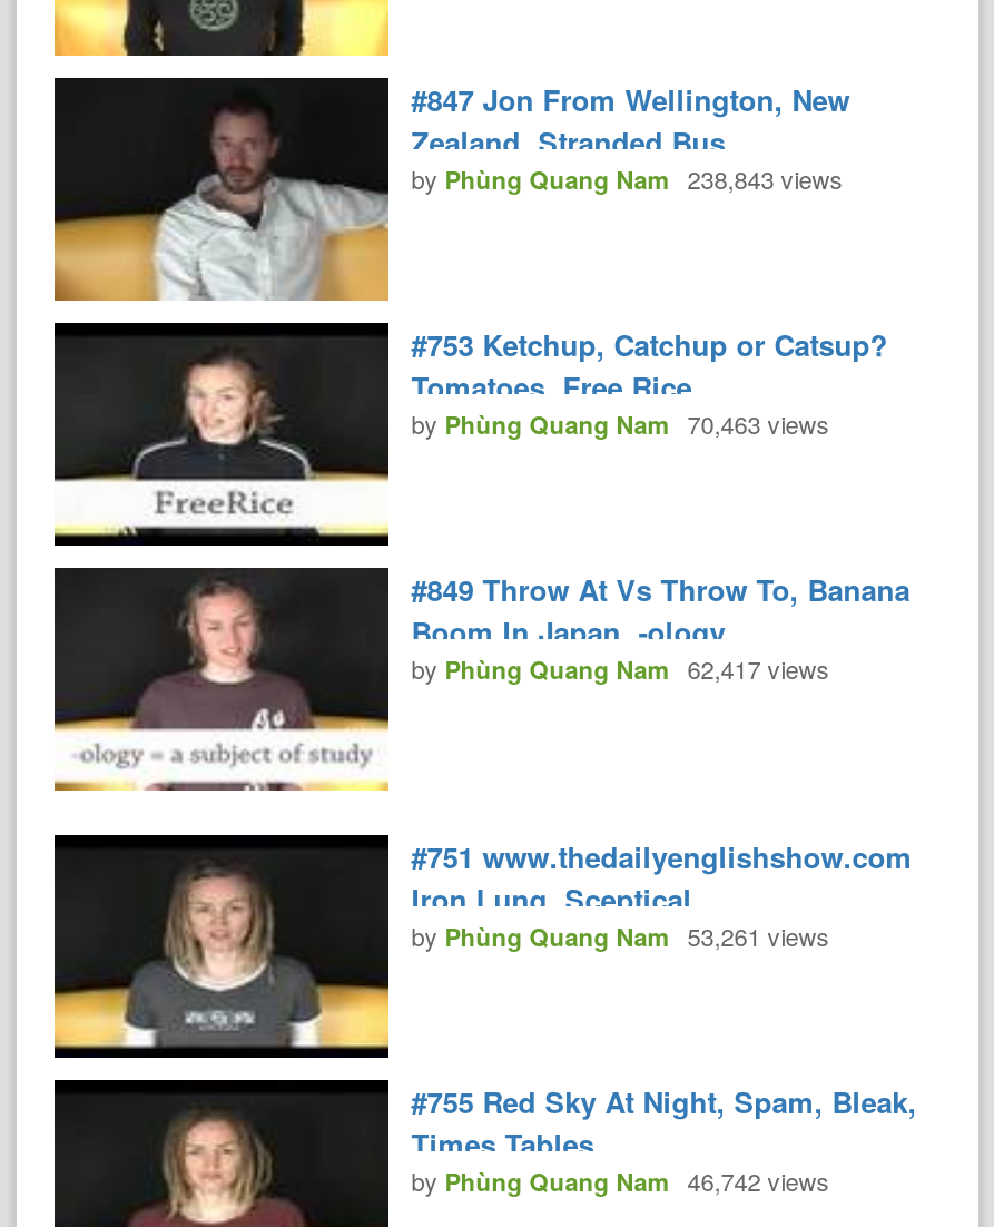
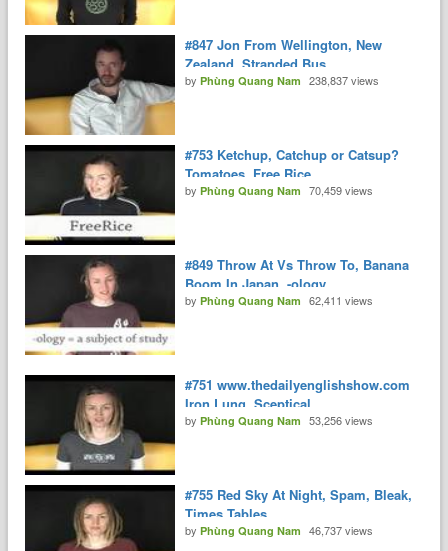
- by Phùng Quang Nam 238,843 views
+ by Phùng Quang Nam 238,837 views

- by Phùng Quang Nam 70,463 views
+ by Phùng Quang Nam 70,459 views

- by Phùng Quang Nam 62,417 views
+ by Phùng Quang Nam 62,411 views

- by Phùng Quang Nam 53,261 views
+ by Phùng Quang Nam 53,256 views

- by Phùng Quang Nam 46,742 views
+ by Phùng Quang Nam 46,737 views
